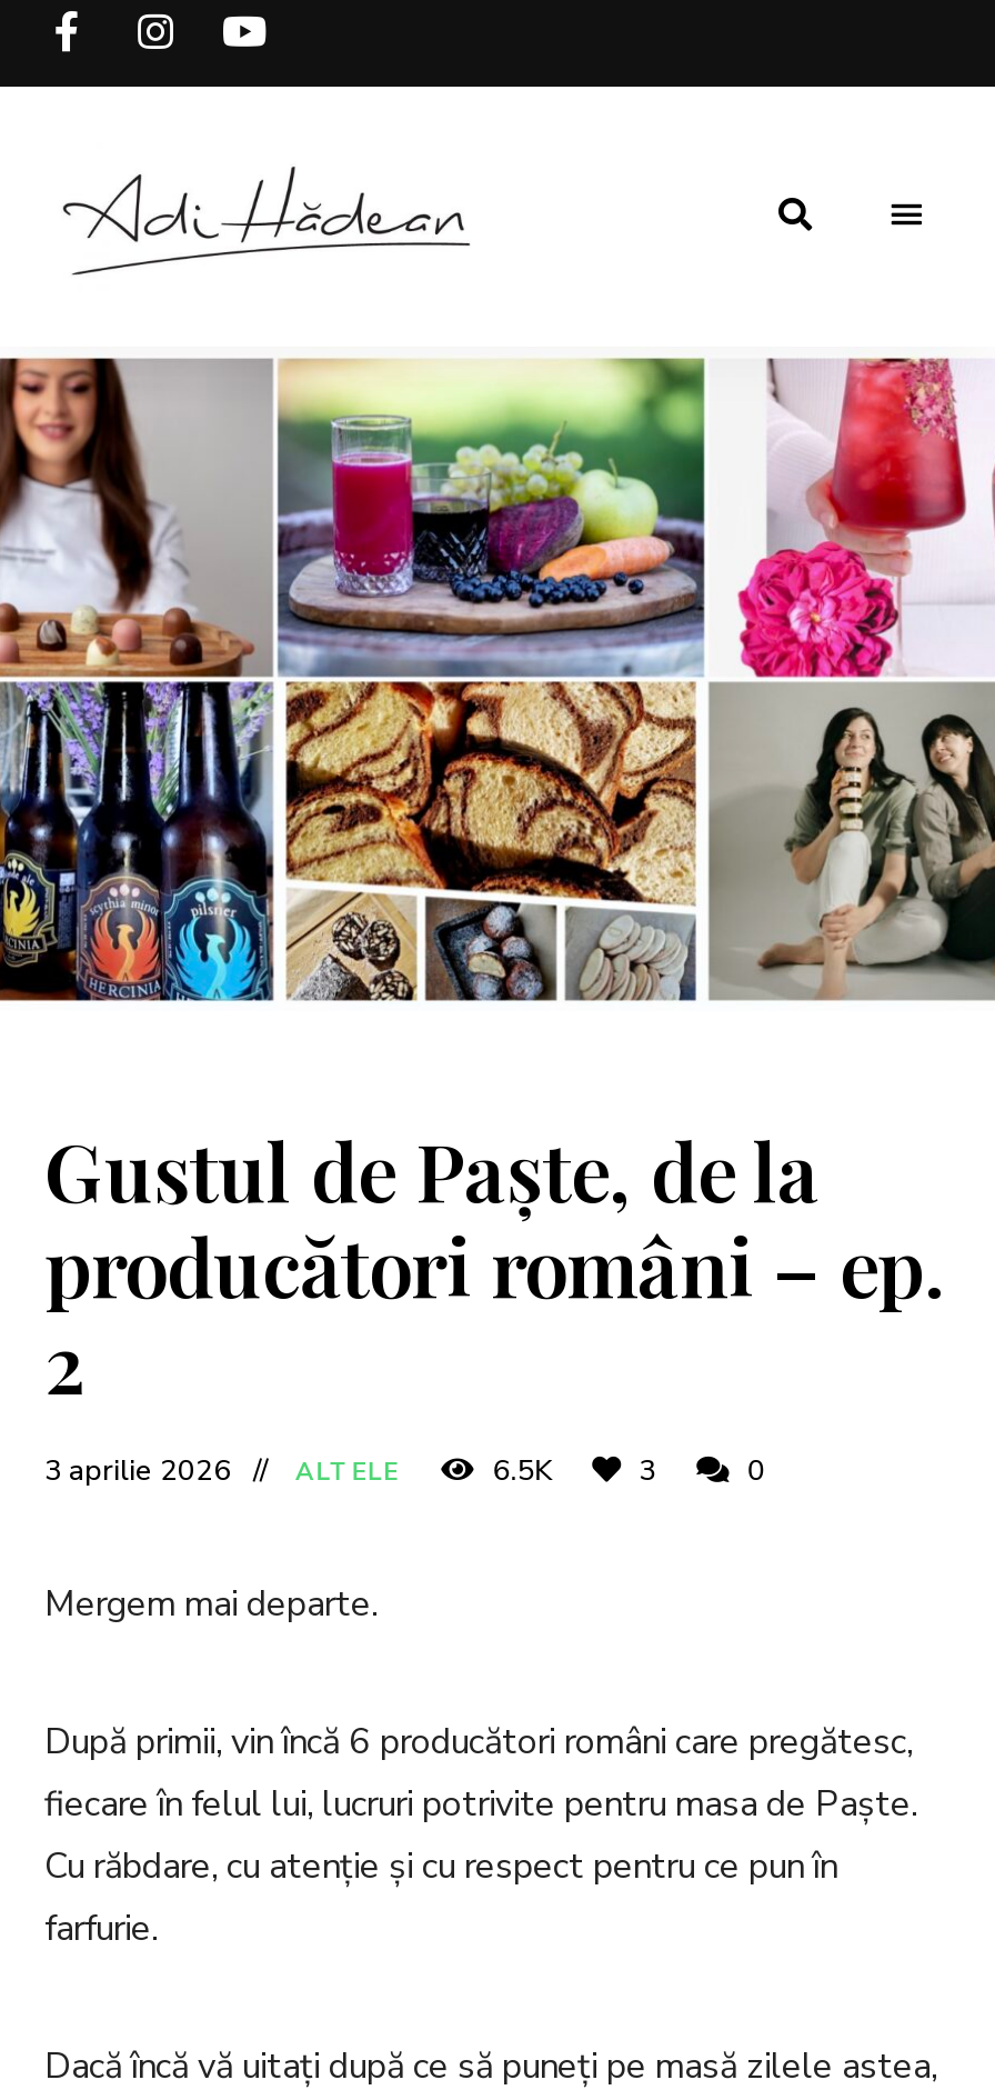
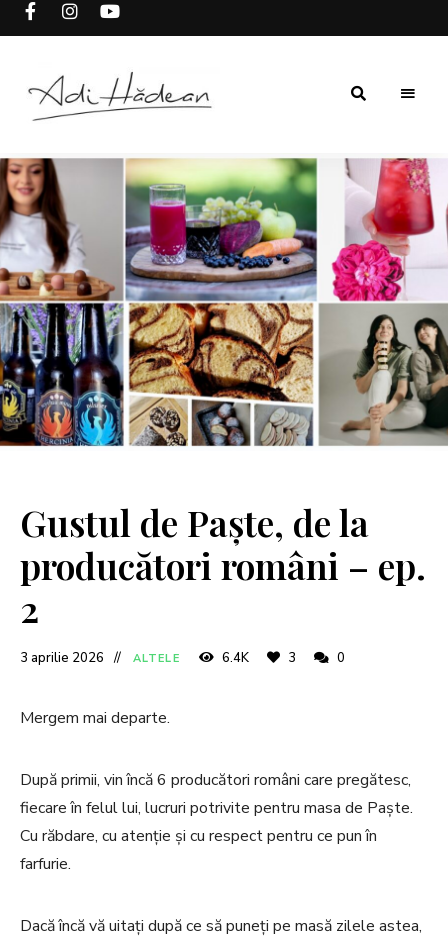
- 6.5K
+ 6.4K
